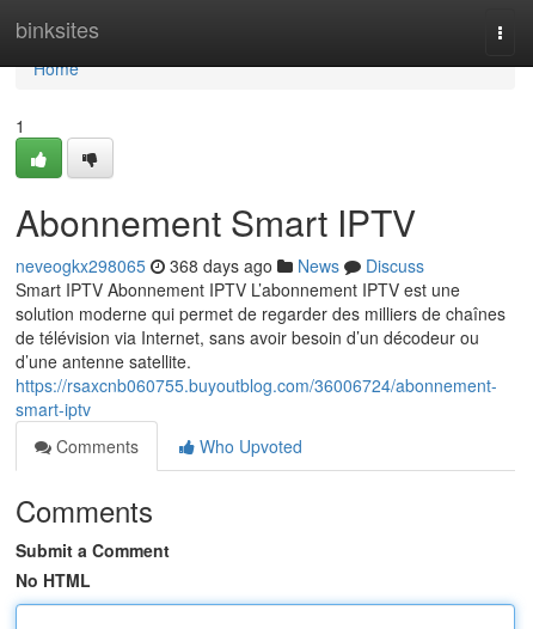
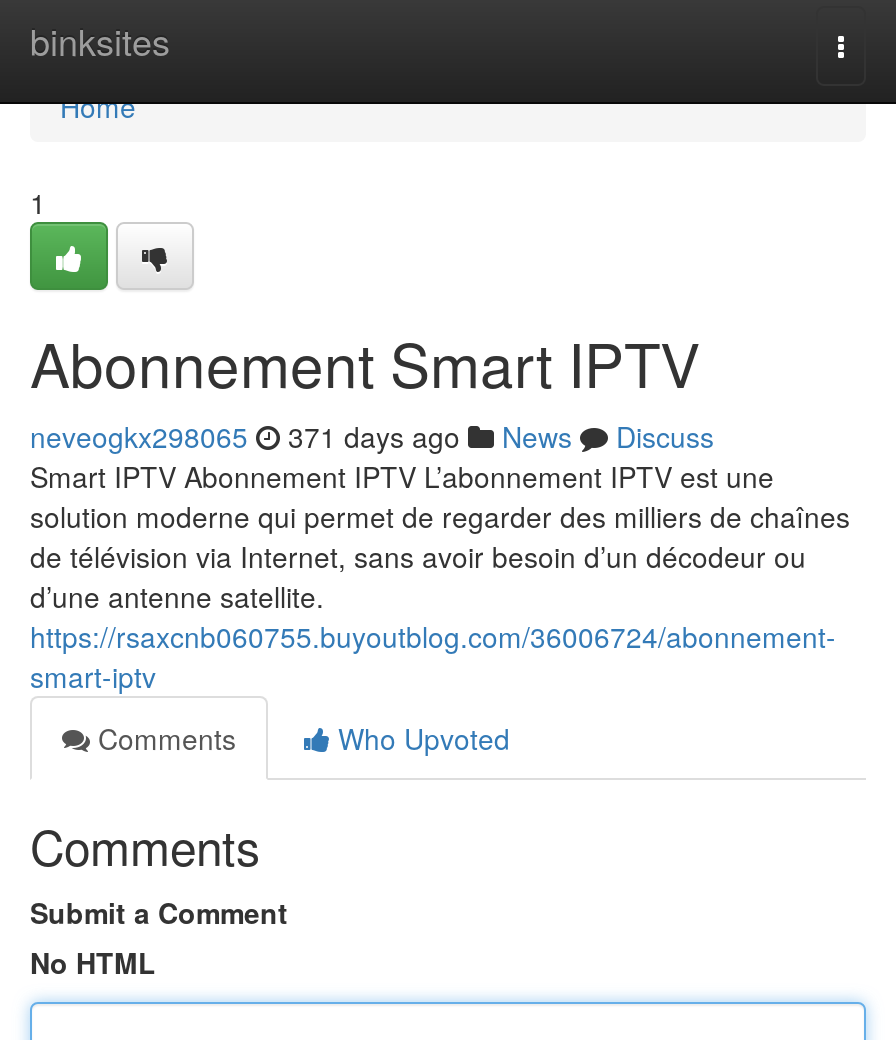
- neveogkx298065 368 days ago News Discuss
+ neveogkx298065 371 days ago News Discuss
